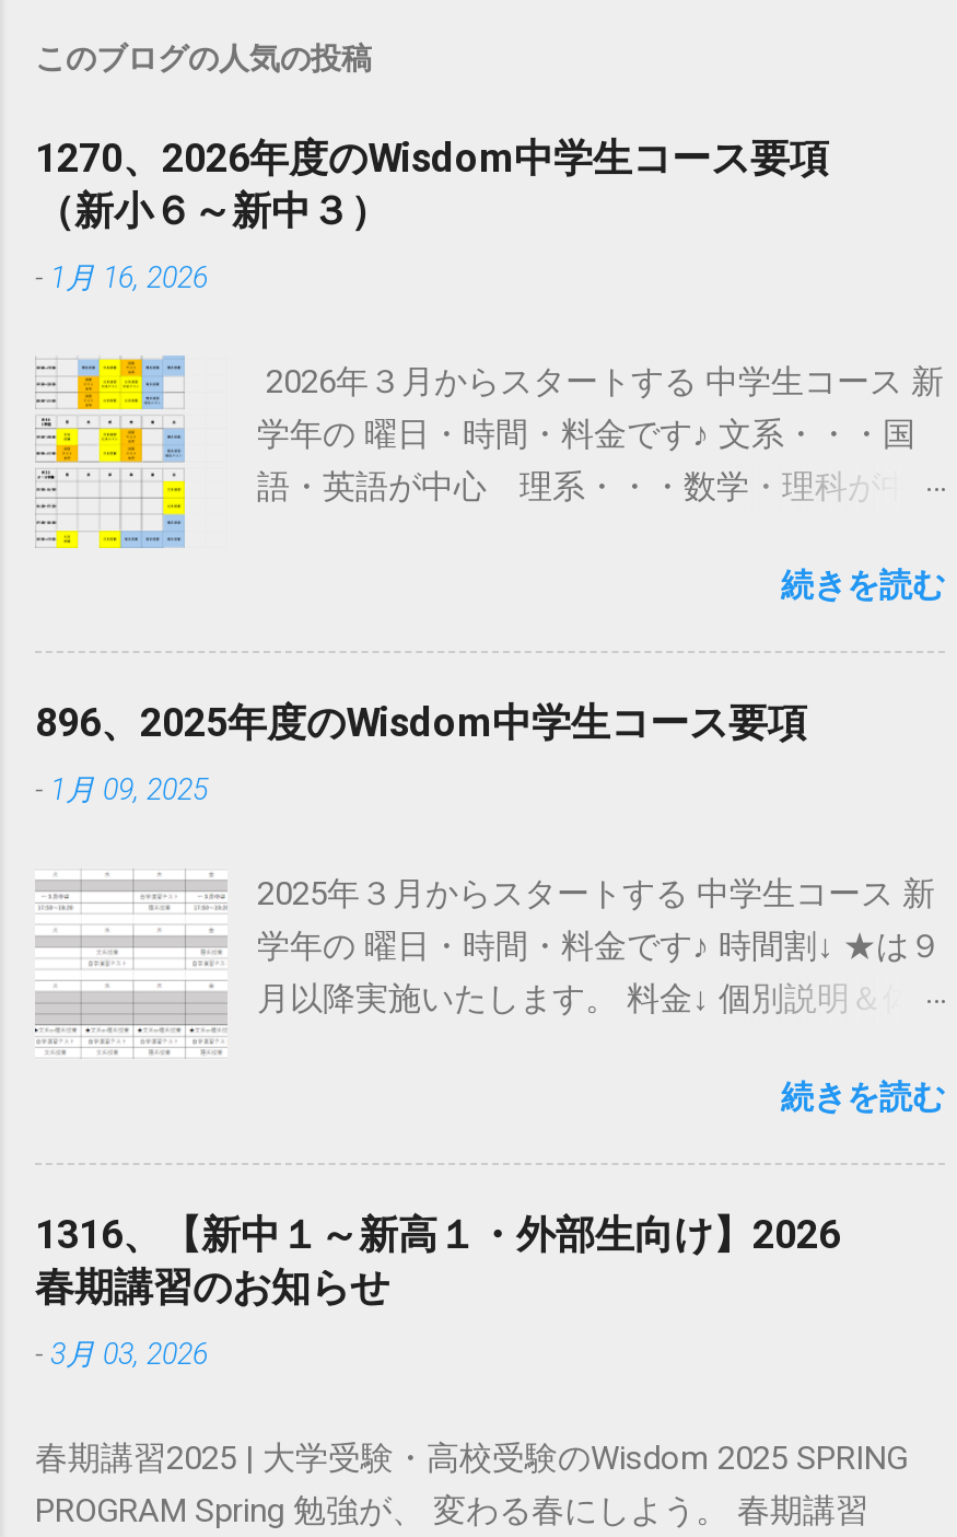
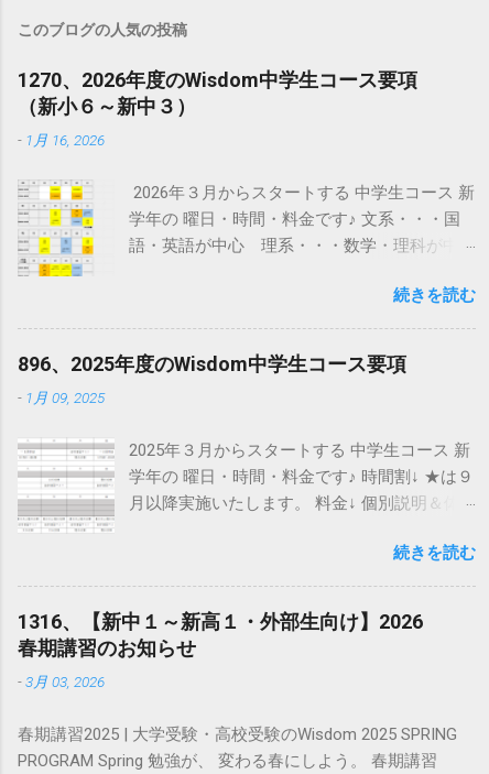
- [image]
+ [image]
